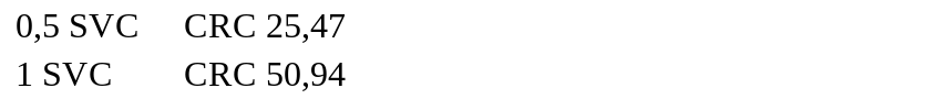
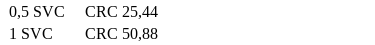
- 0,5 SVC CRC 25,47
+ 0,5 SVC CRC 25,44

- 1 SVC CRC 50,94
+ 1 SVC CRC 50,88
